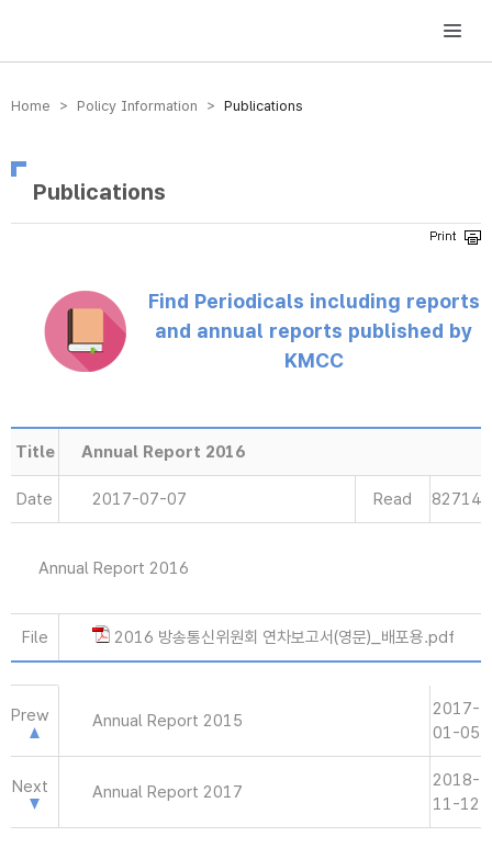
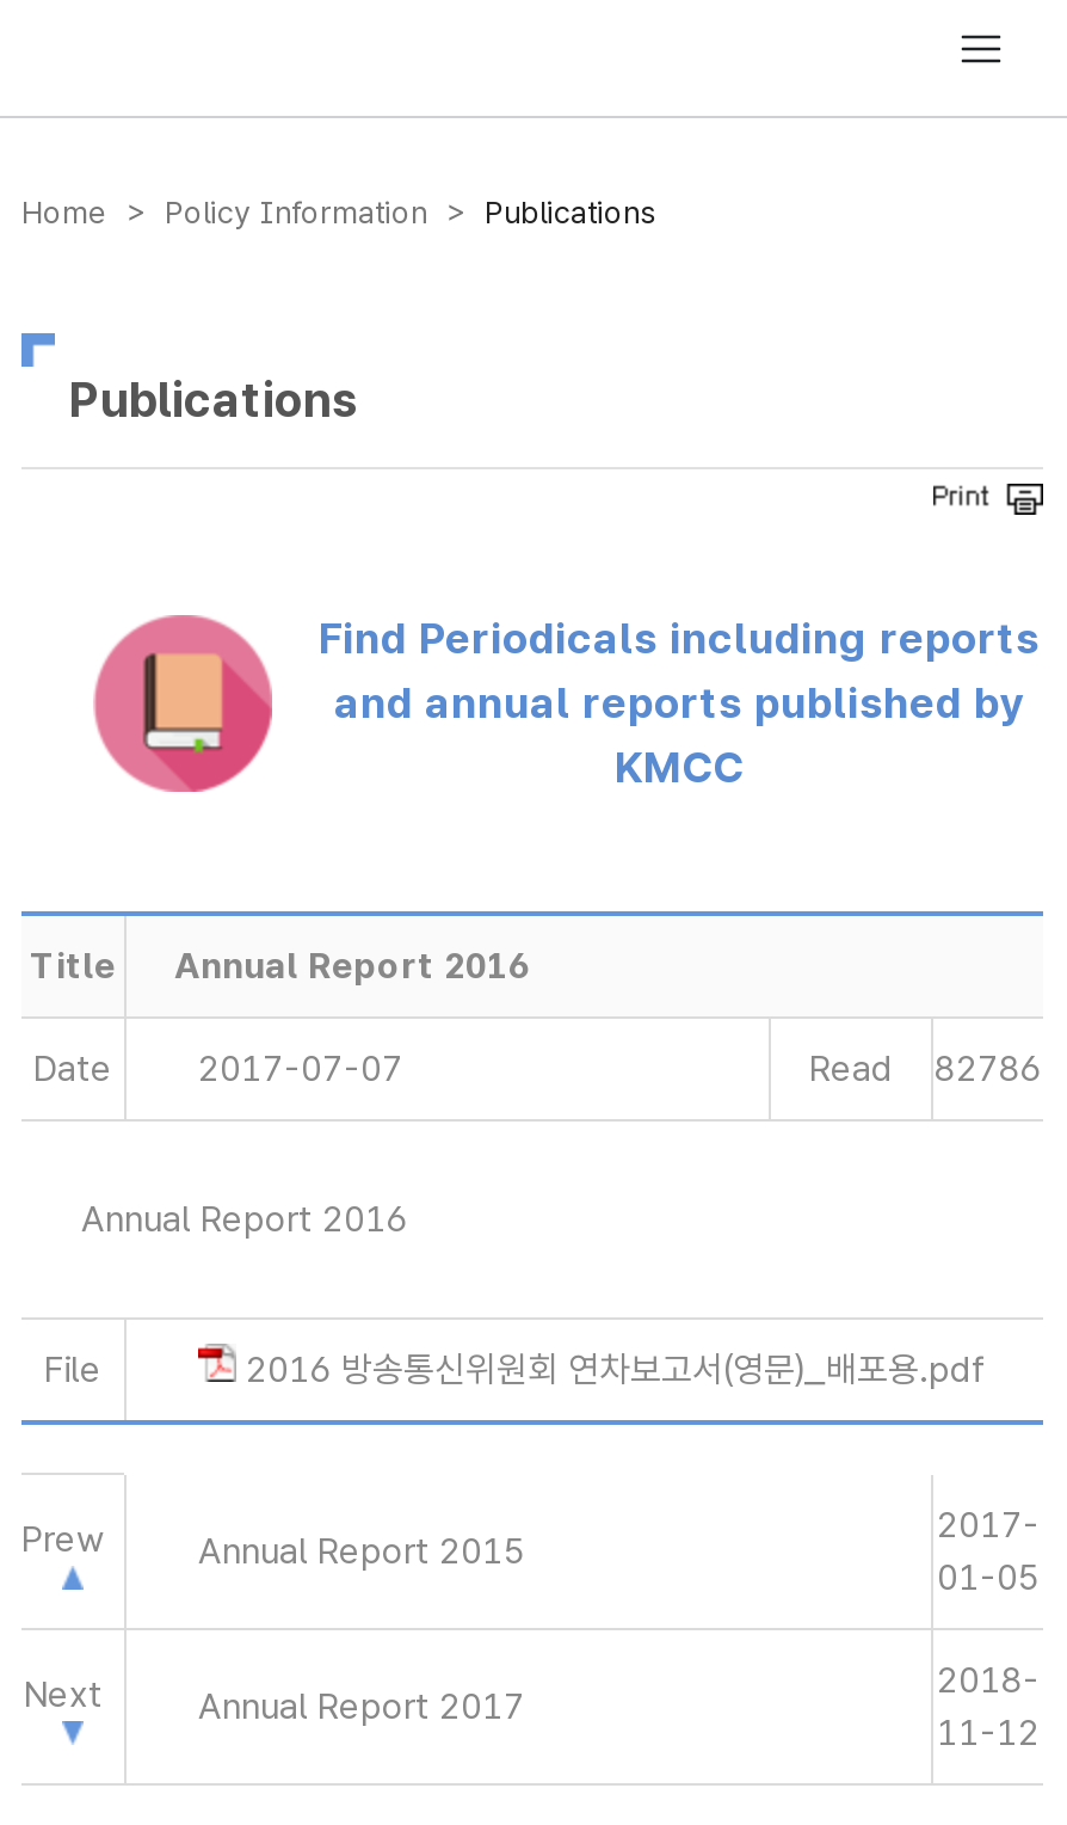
- Read 82714
+ Read 82786
